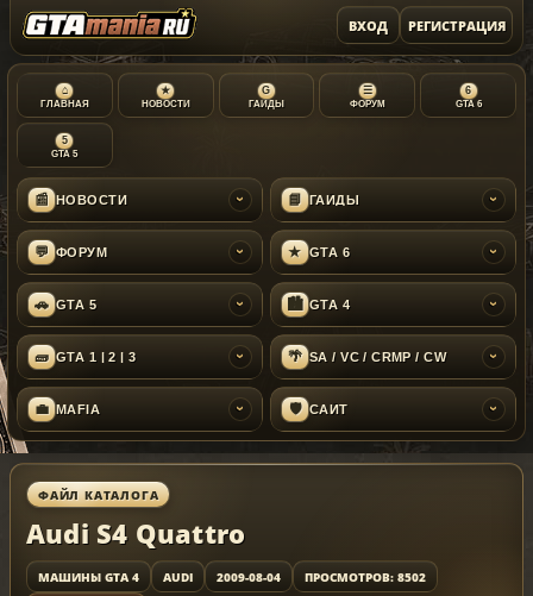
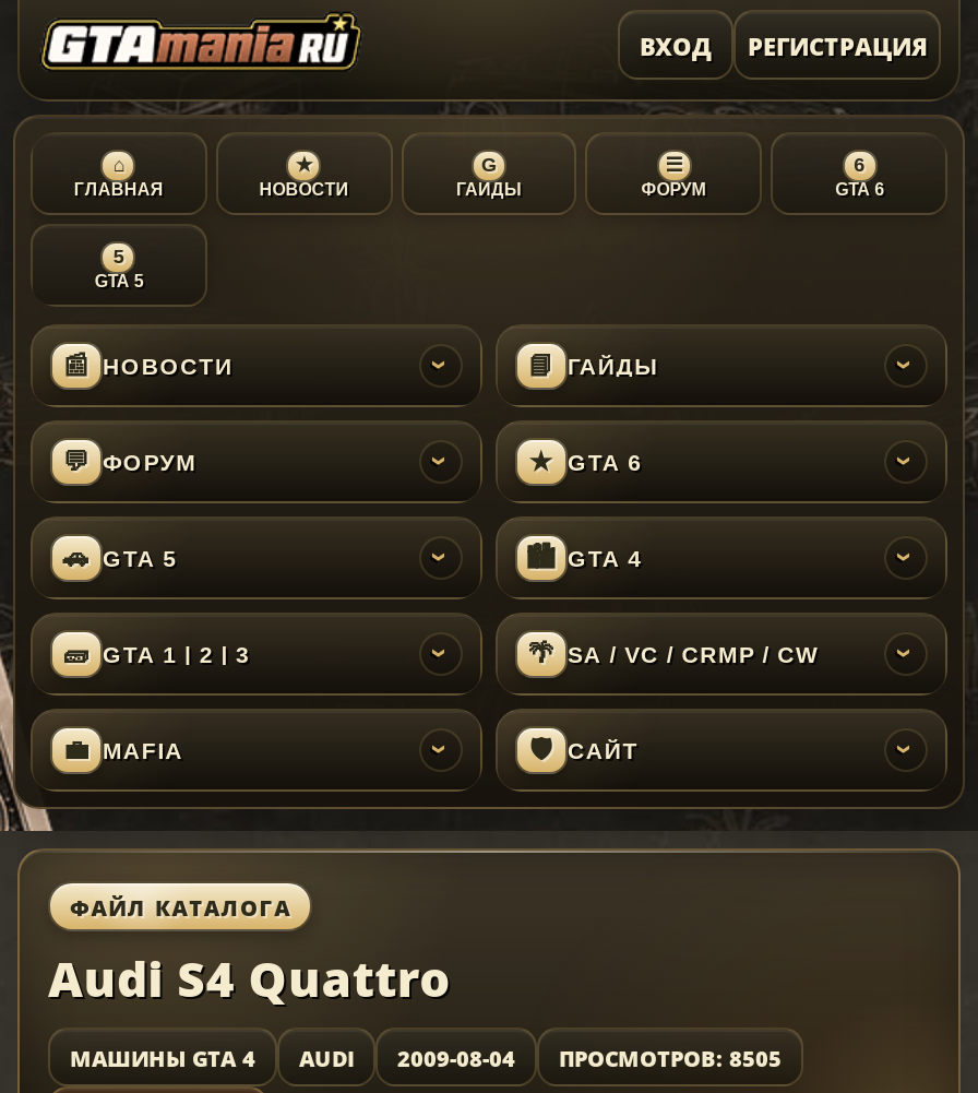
- ПРОСМОТРОВ: 8502
+ ПРОСМОТРОВ: 8505
